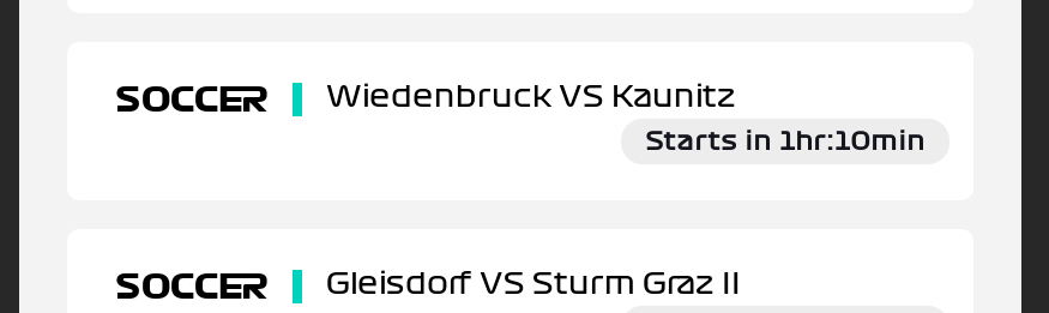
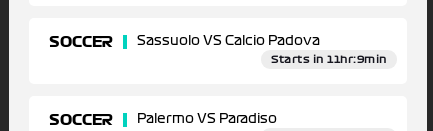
- Wiedenbruck VS Kaunitz
+ Sassuolo VS Calcio Padova

- Starts in 1hr:10min
+ Starts in 11hr:9min

- Gleisdorf VS Sturm Graz II
+ Palermo VS Paradiso
